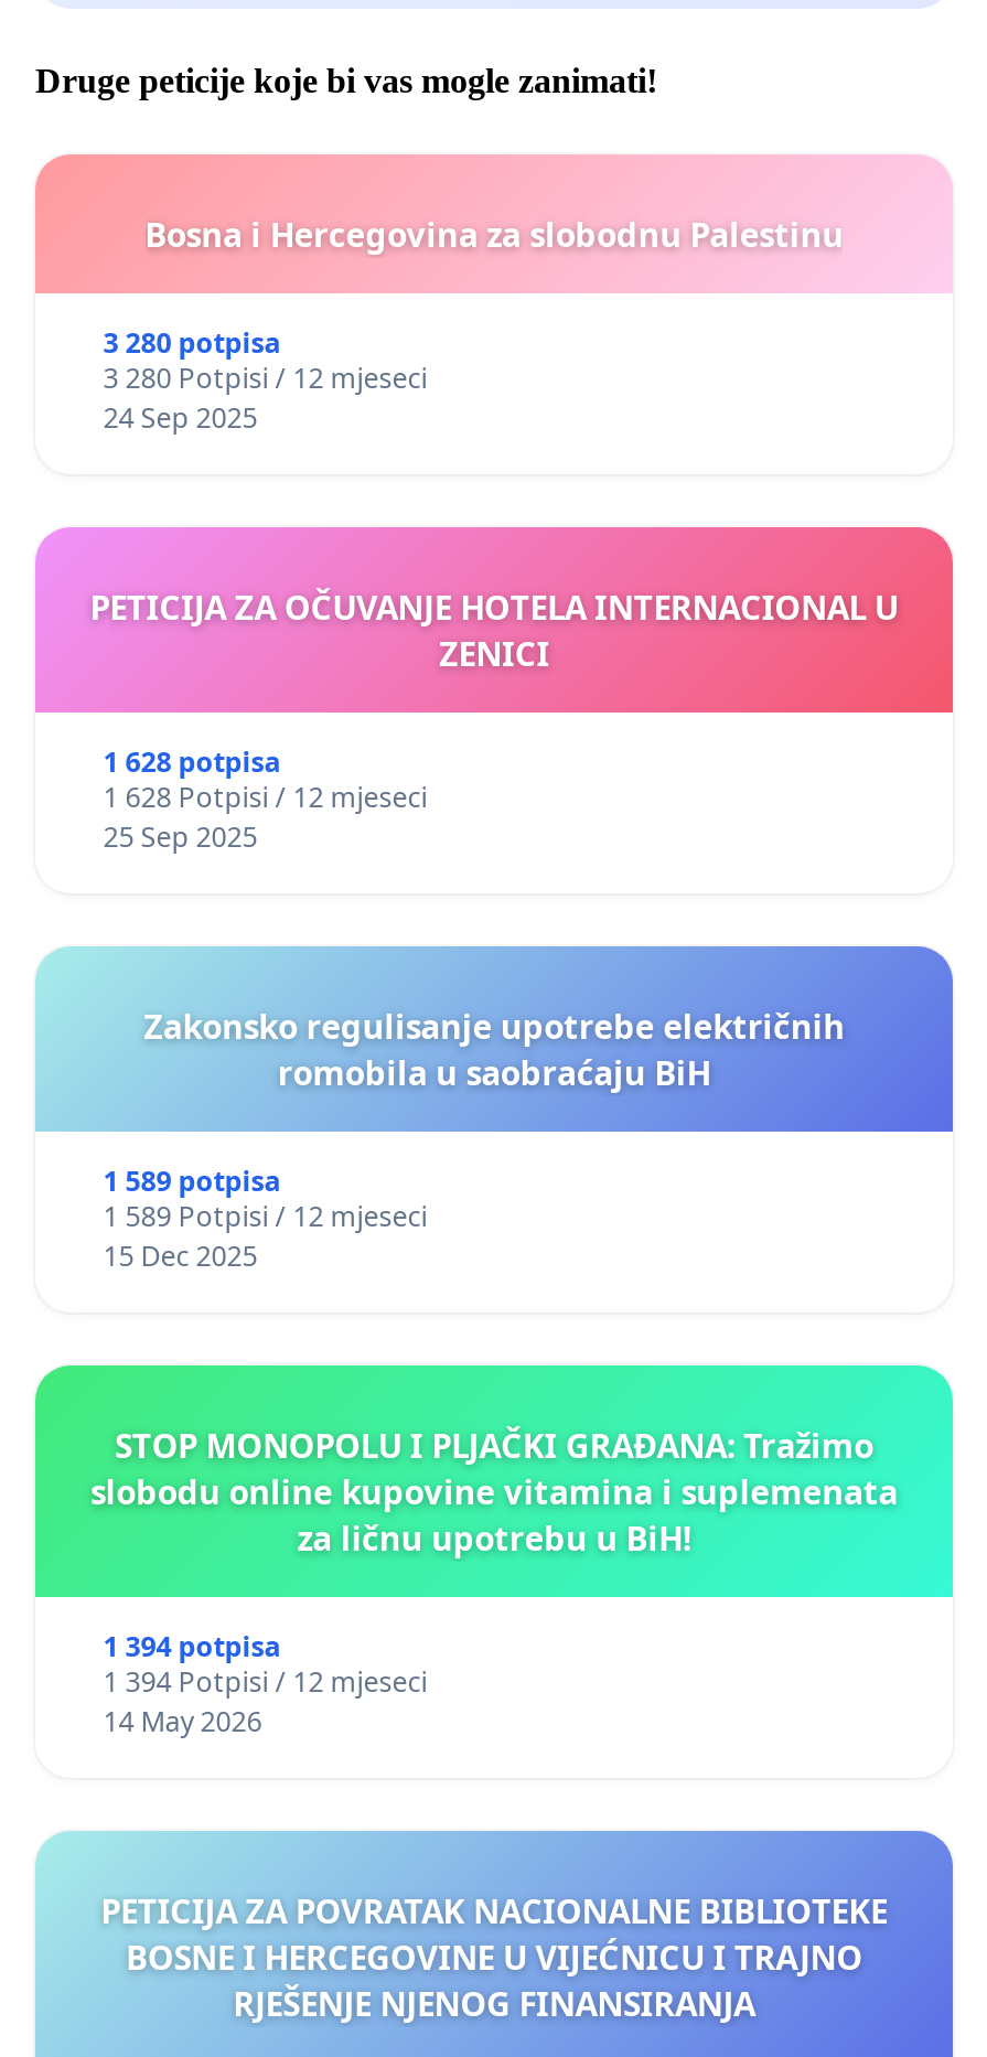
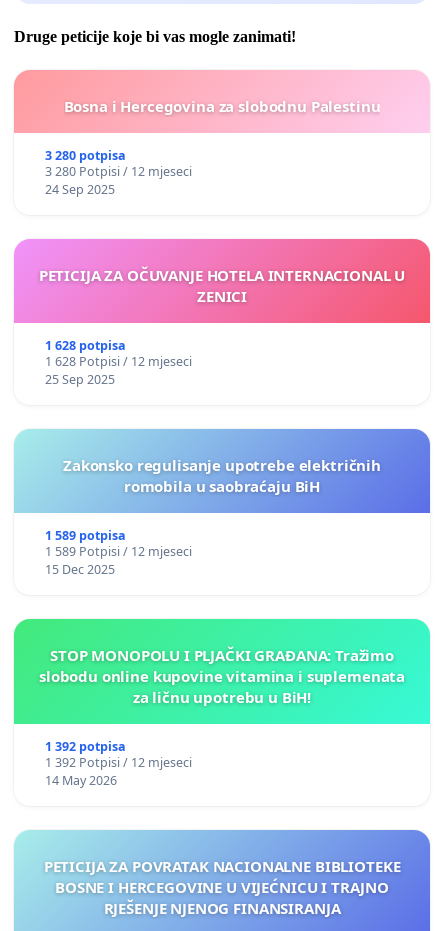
- 1 394 potpisa
+ 1 392 potpisa

- 1 394 Potpisi / 12 mjeseci
+ 1 392 Potpisi / 12 mjeseci
